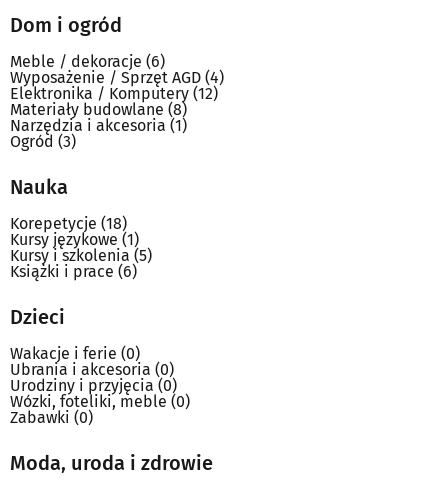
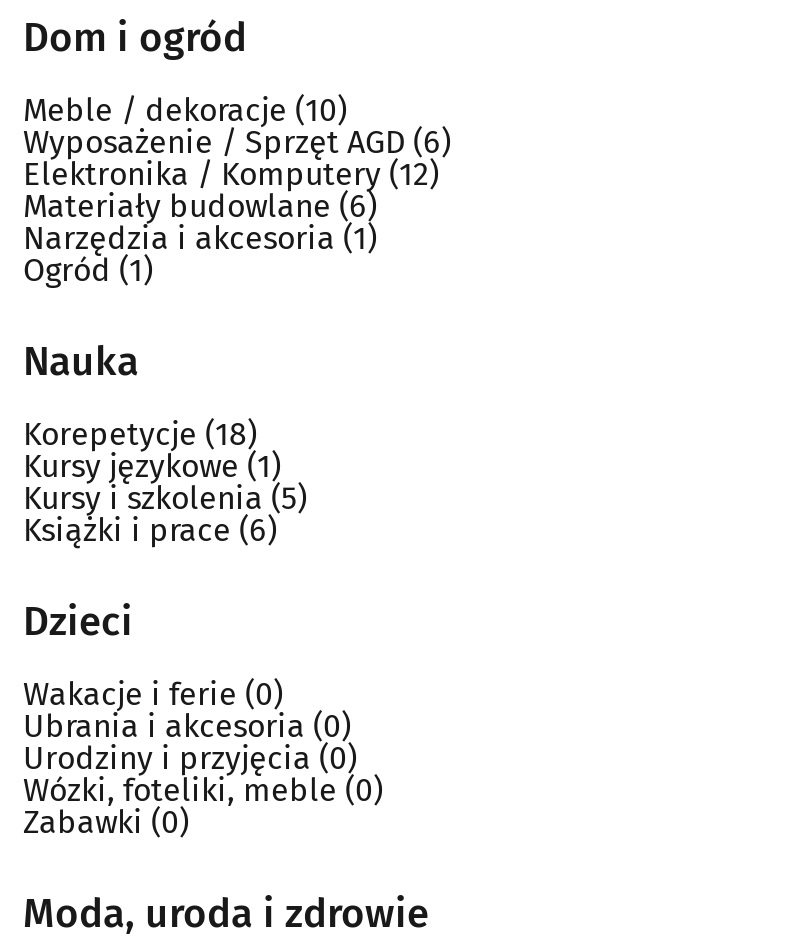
- Meble / dekoracje (6)
+ Meble / dekoracje (10)

- Wyposażenie / Sprzęt AGD (4)
+ Wyposażenie / Sprzęt AGD (6)

- Materiały budowlane(8)
+ Materiały budowlane(6)

- Ogród(3)
+ Ogród(1)
